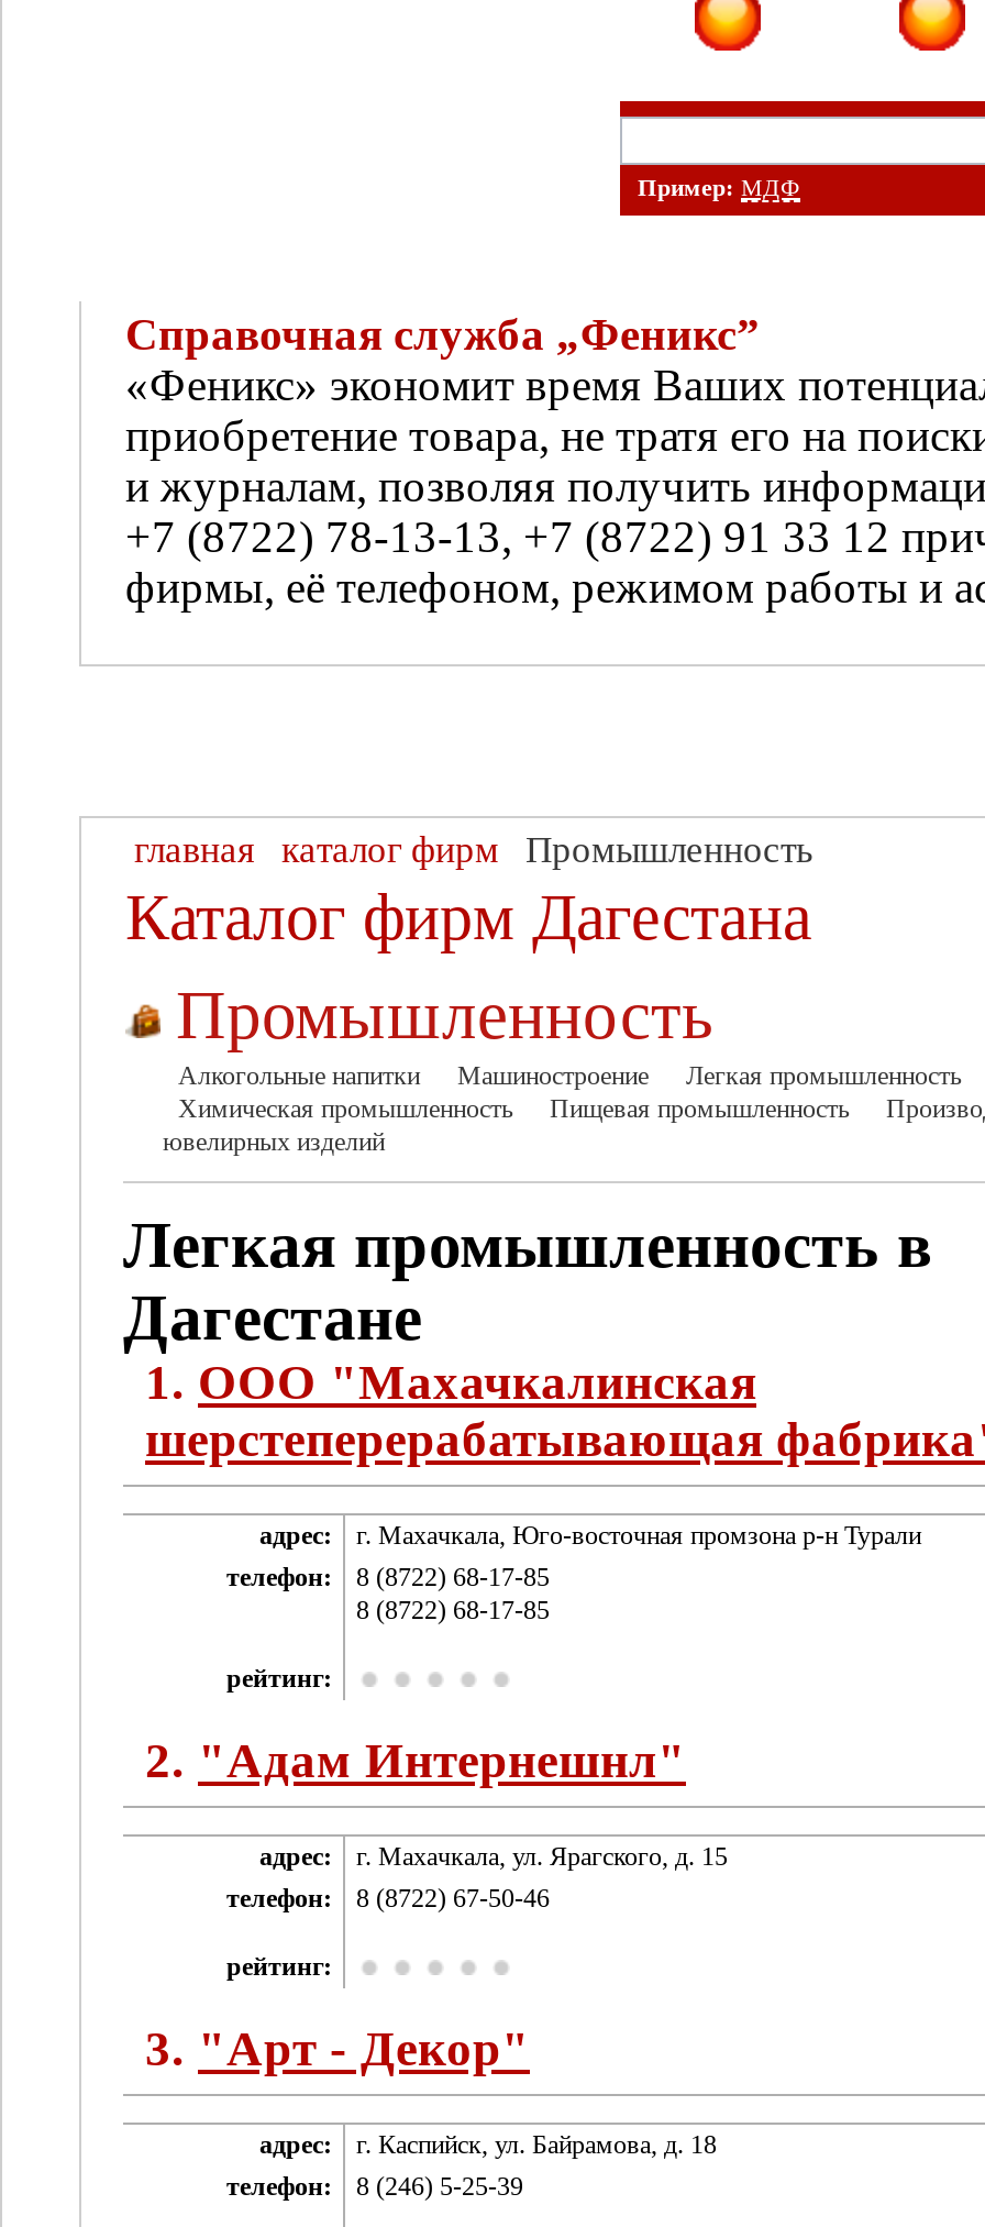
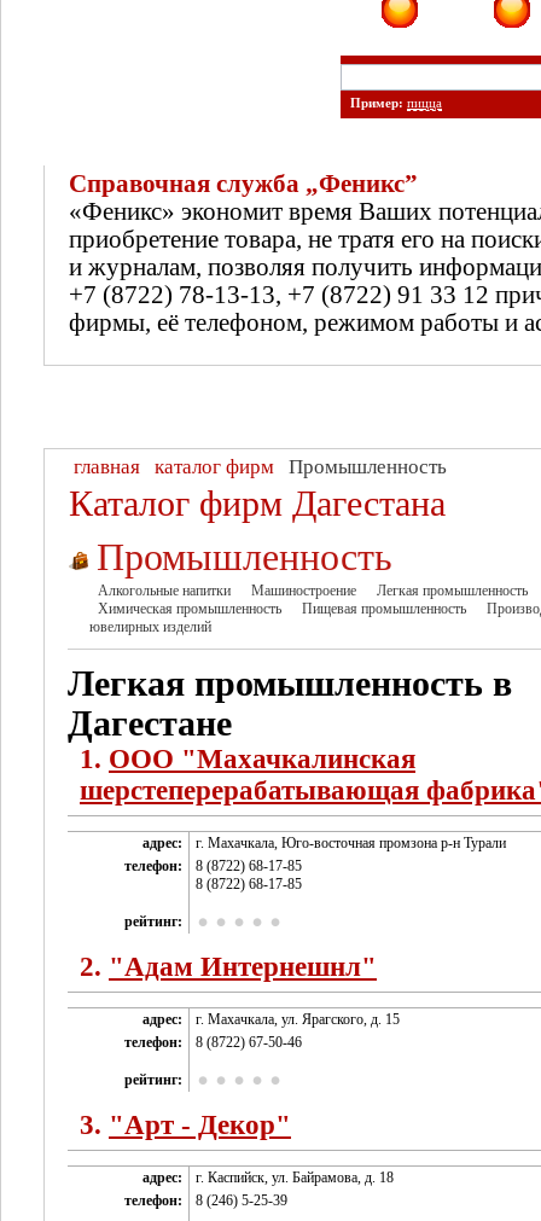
- Пример: МДФ
+ Пример: пицца
